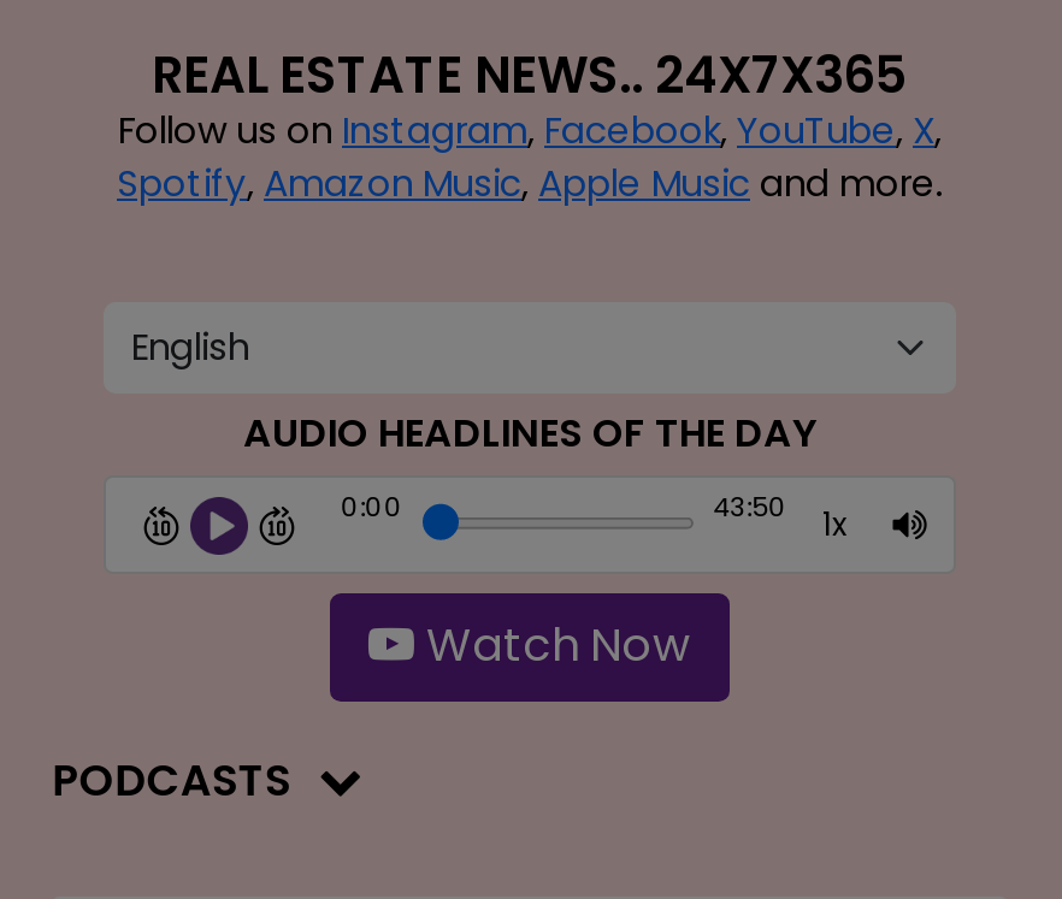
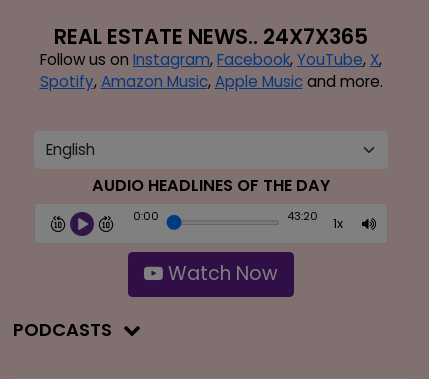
- 43:50
+ 43:20
